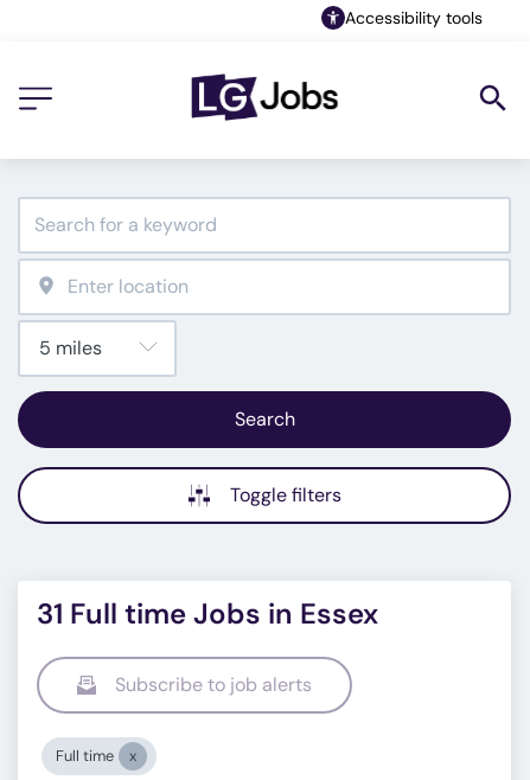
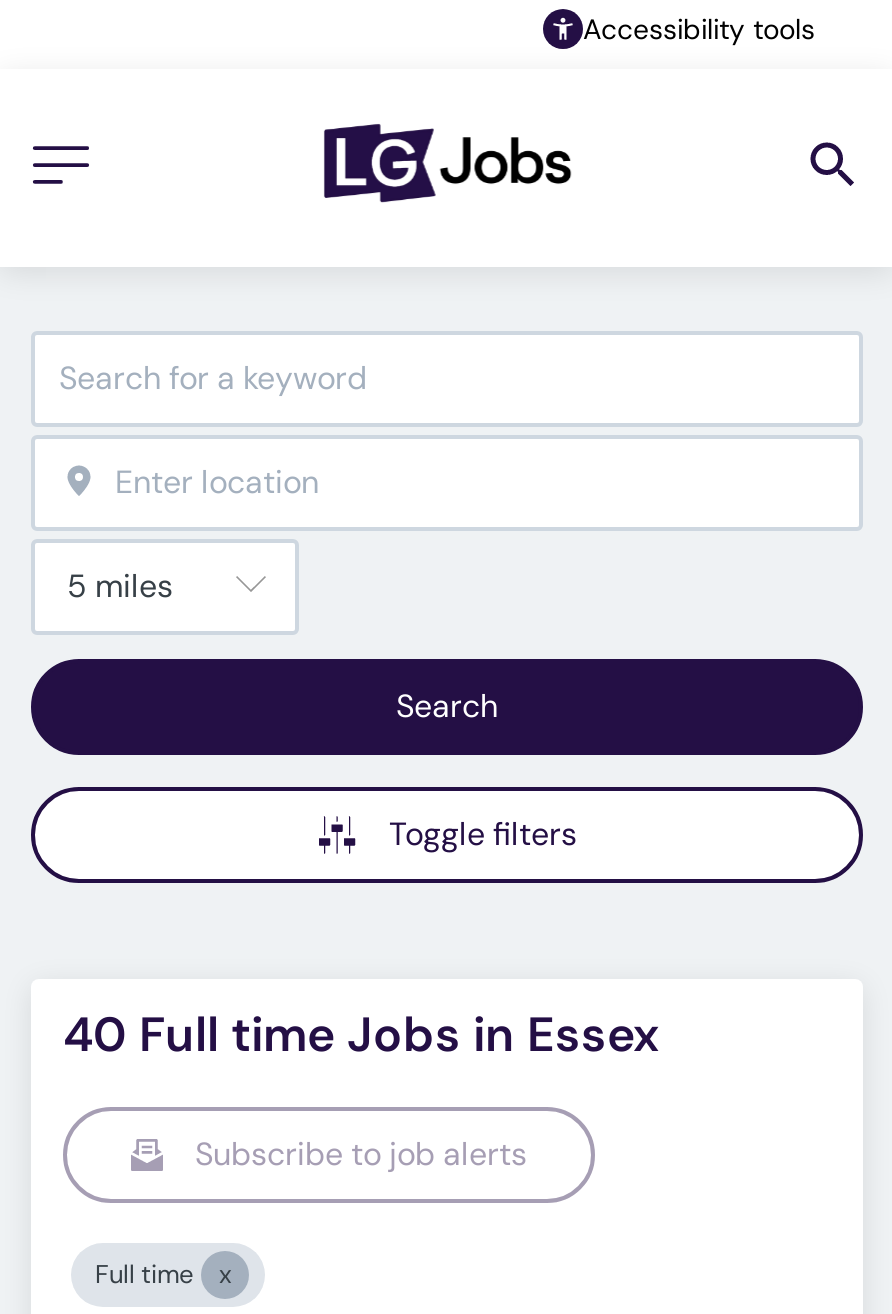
- 31 Full time Jobs in Essex
+ 40 Full time Jobs in Essex
